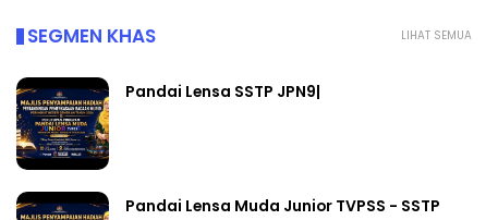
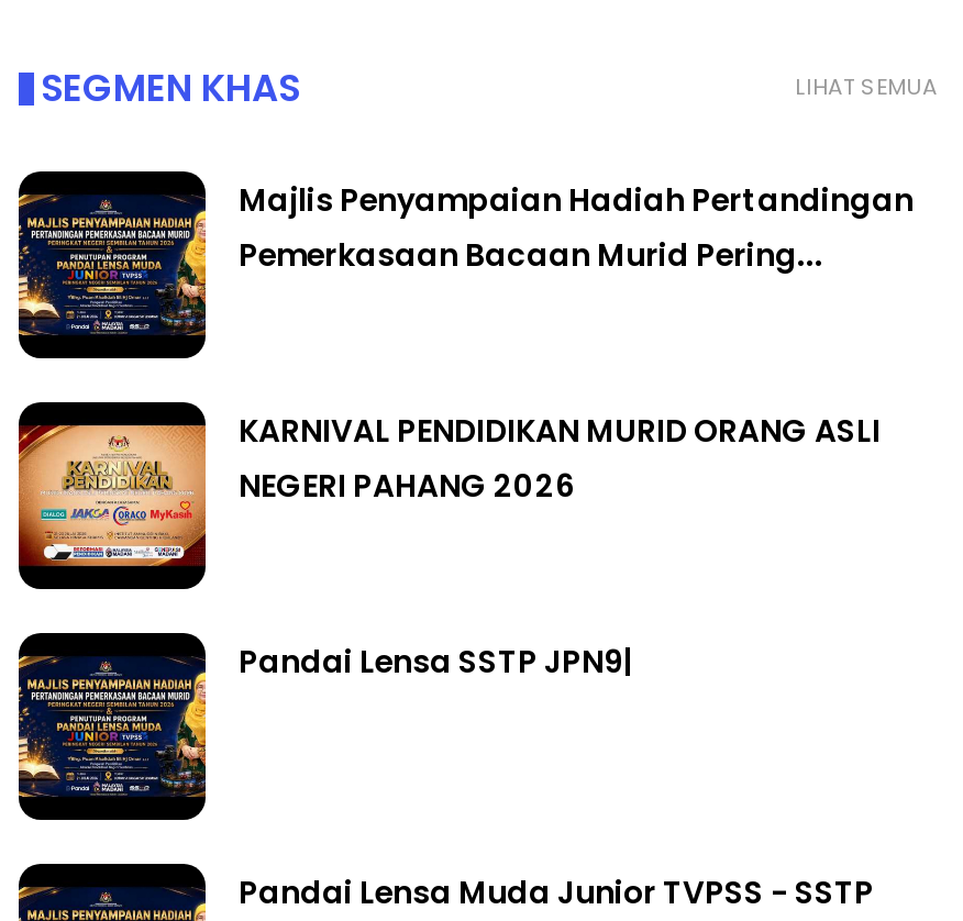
+ [image]
+ KARNIVAL PENDIDIKAN MURID ORANG ASLI
+ NEGERI PAHANG 2026

+ Majlis Penyampaian Hadiah Pertandingan
+ Pemerkasaan Bacaan Murid Pering...
